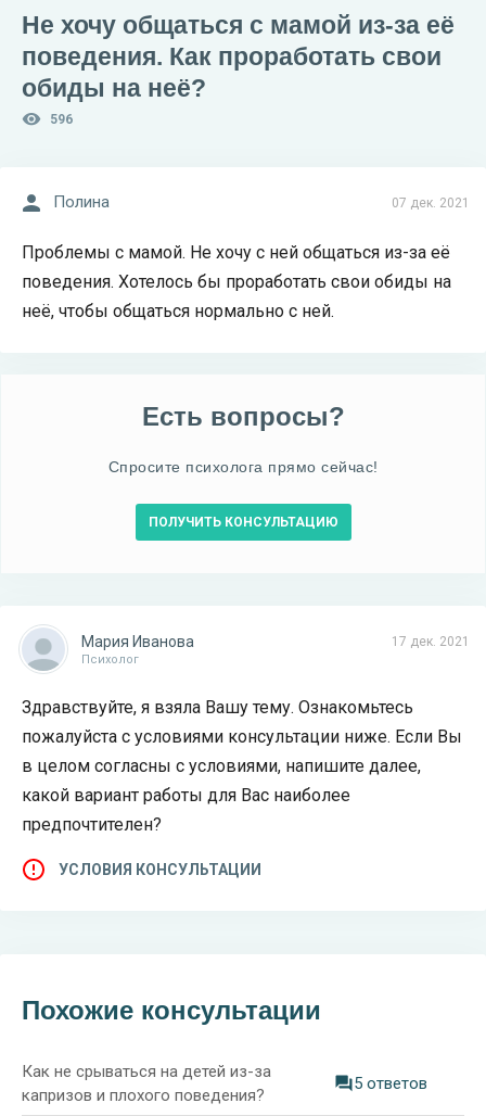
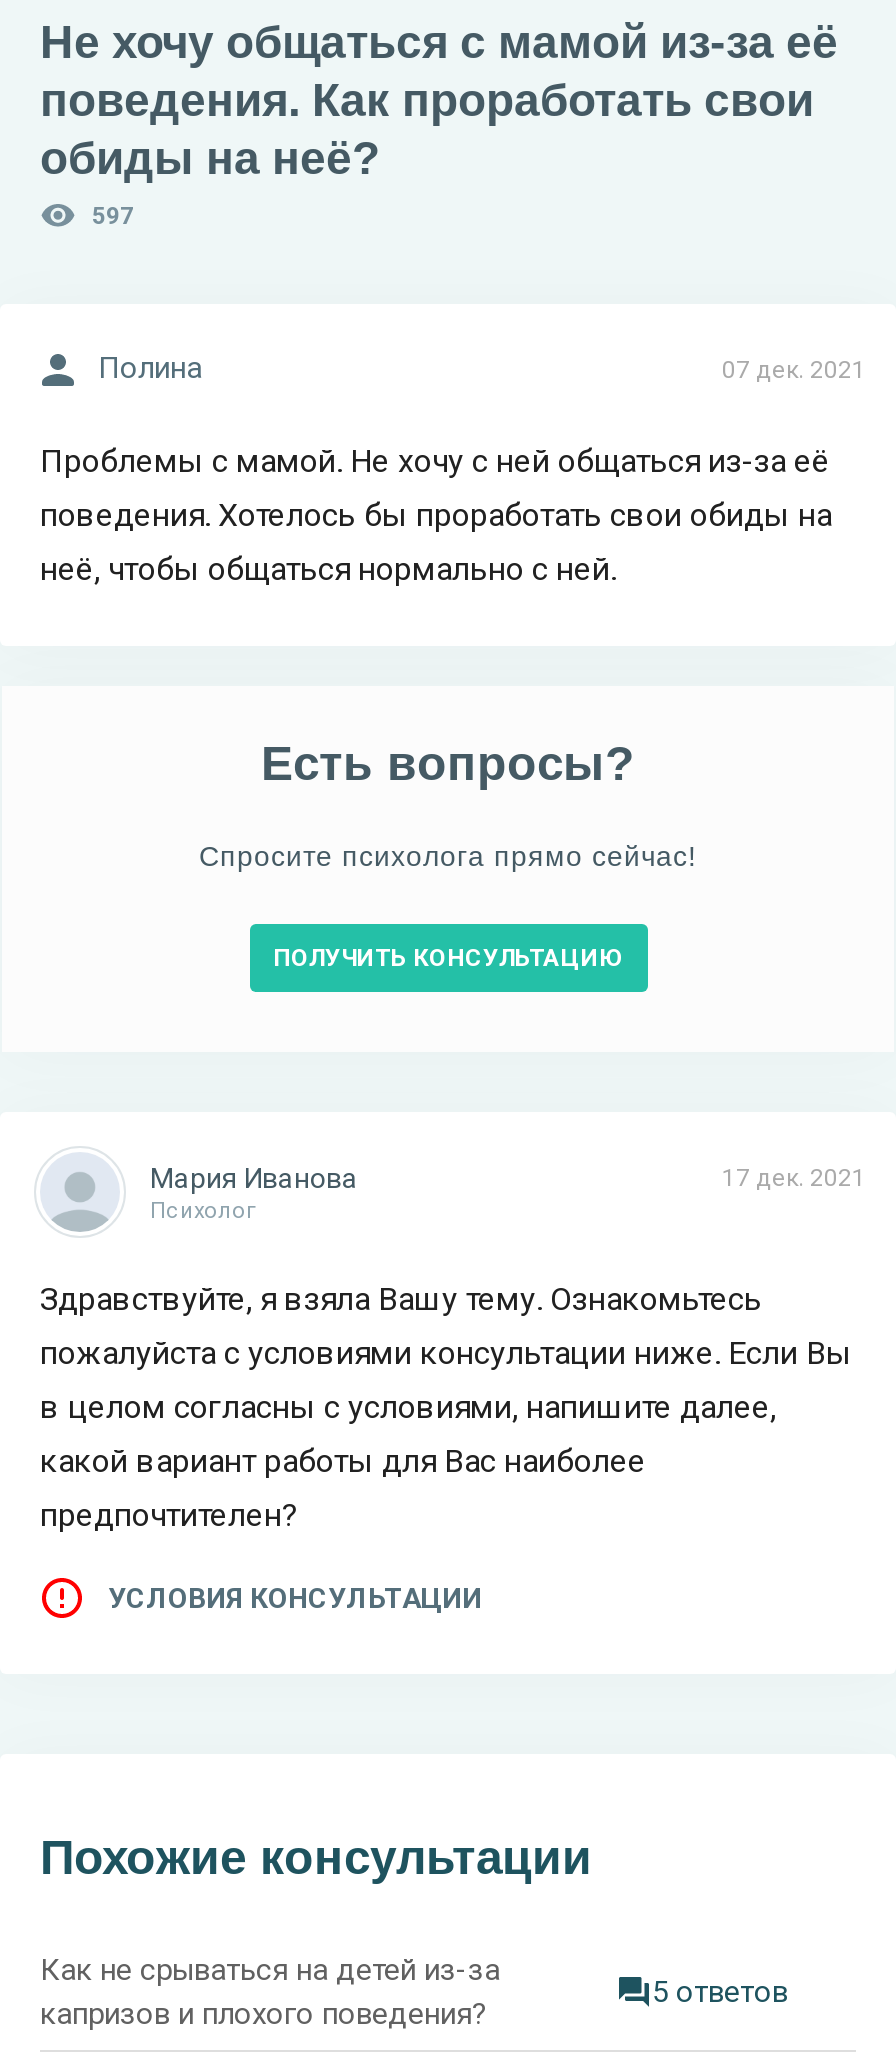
- 596
+ 597
